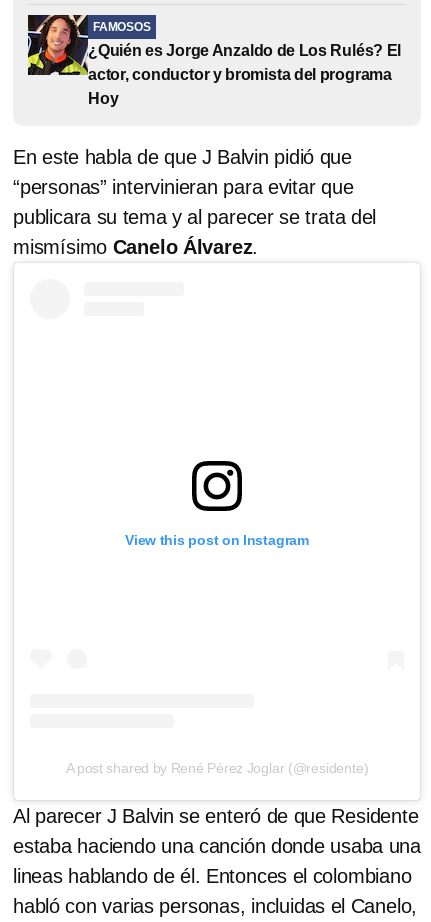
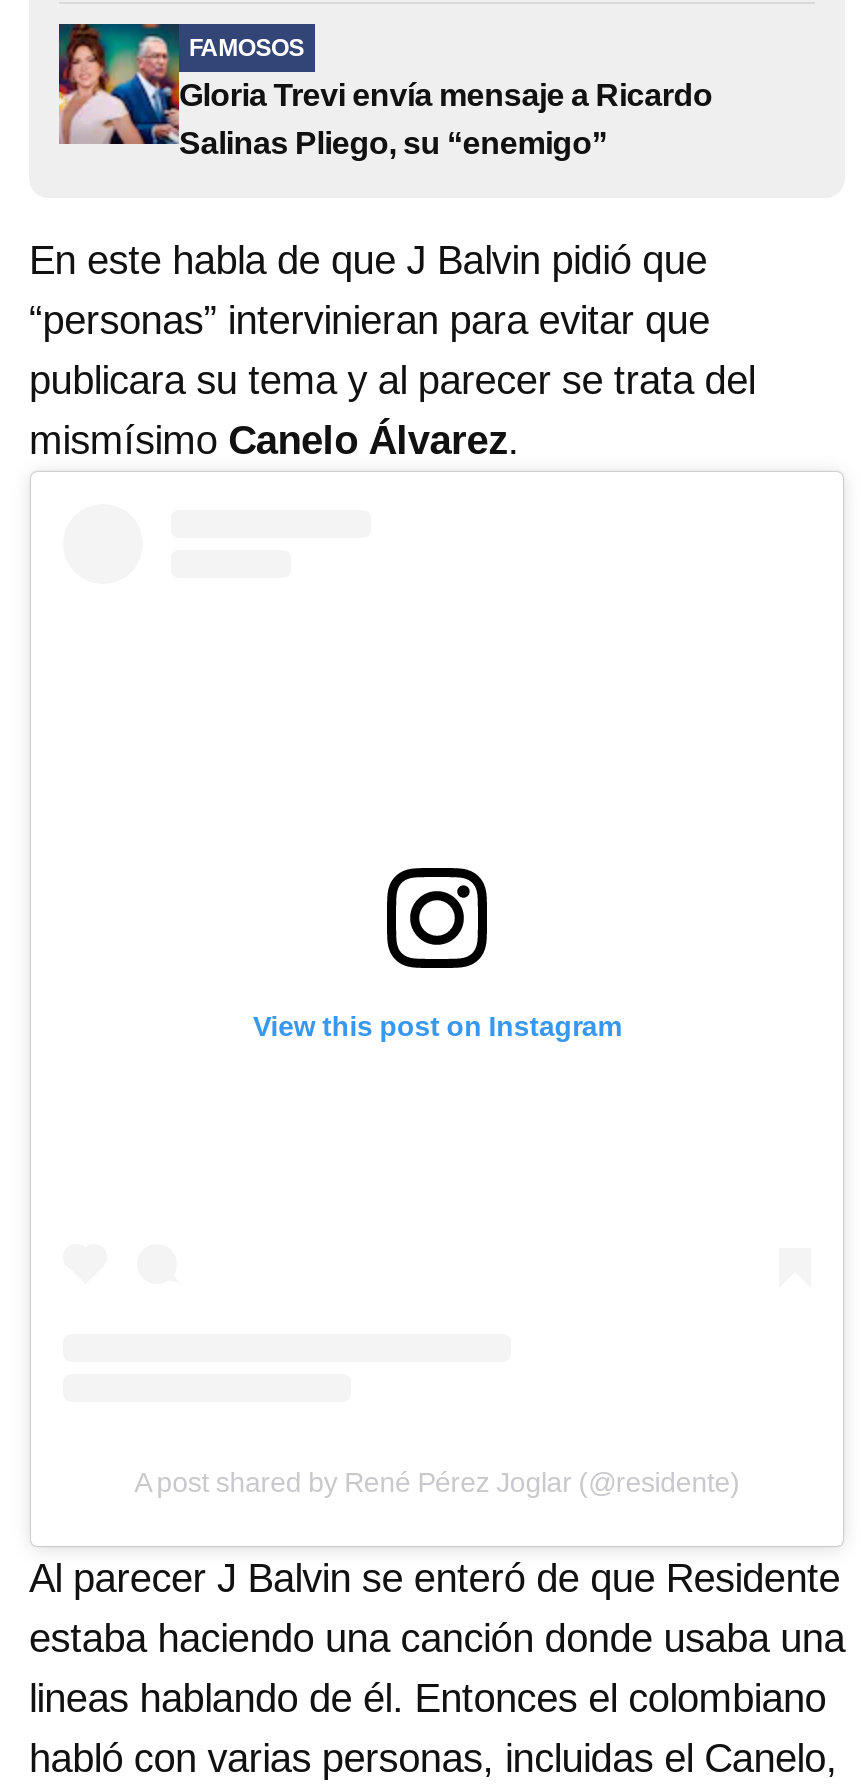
- [image]
- ¿Quién es Jorge Anzaldo de Los Rulés? El
- actor, conductor y bromista del programa
- Hoy
+ [image]
+ Gloria Trevi envía mensaje a Ricardo
+ Salinas Pliego, su “enemigo”
